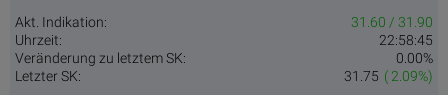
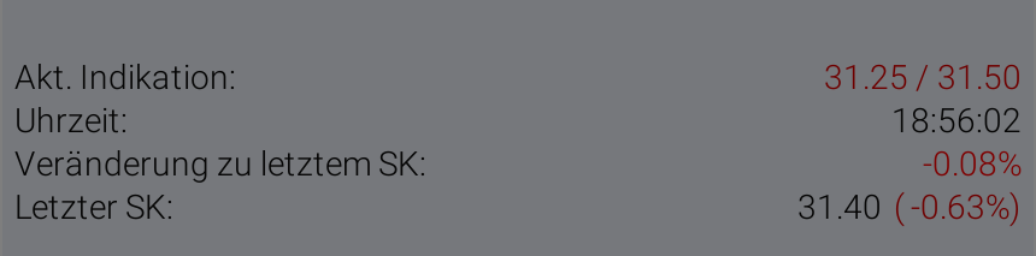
- 31.60 / 31.90
+ 31.25 / 31.50

- 22:58:45
+ 18:56:02

- 0.00%
+ -0.08%

- 31.75
+ 31.40

- ( 2.09%)
+ ( -0.63%)
